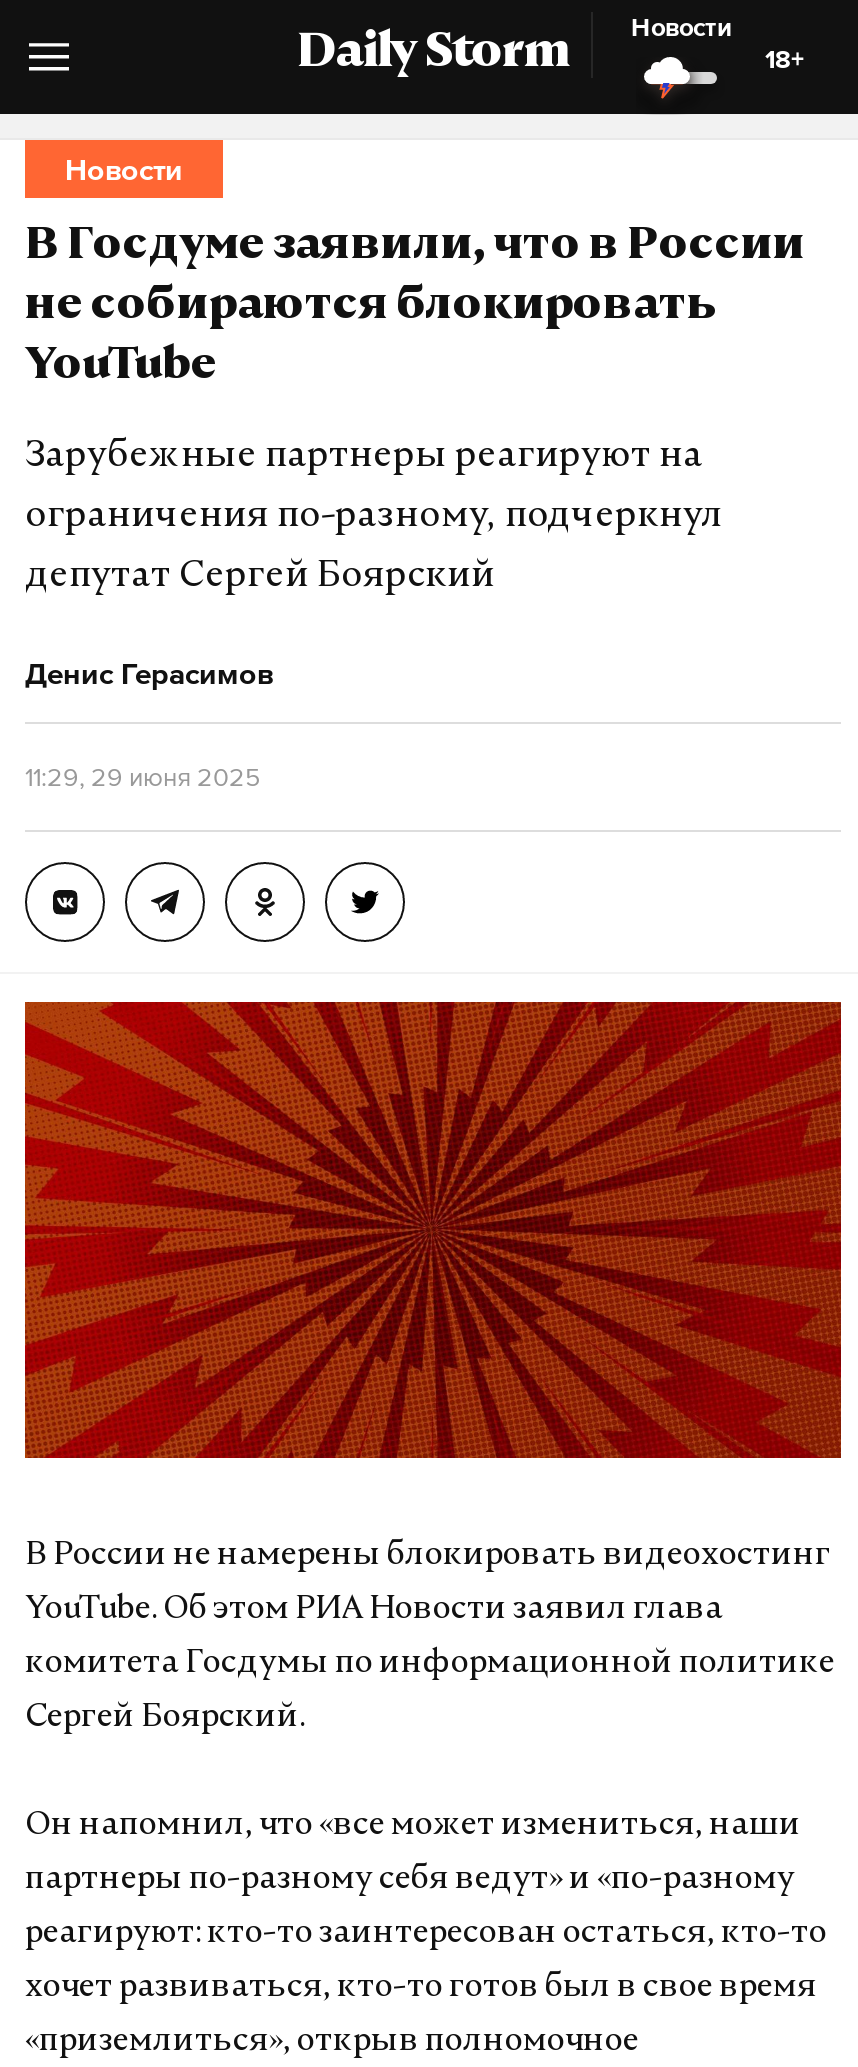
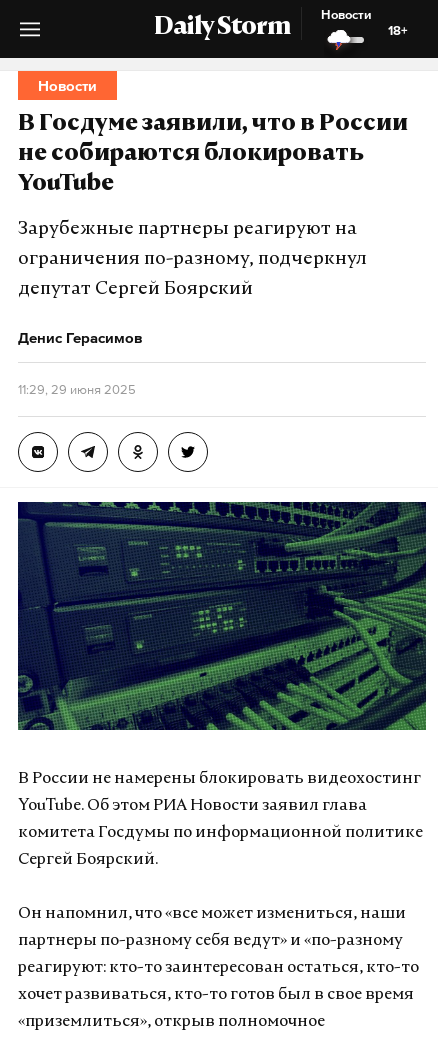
- [image]
+ [image]
